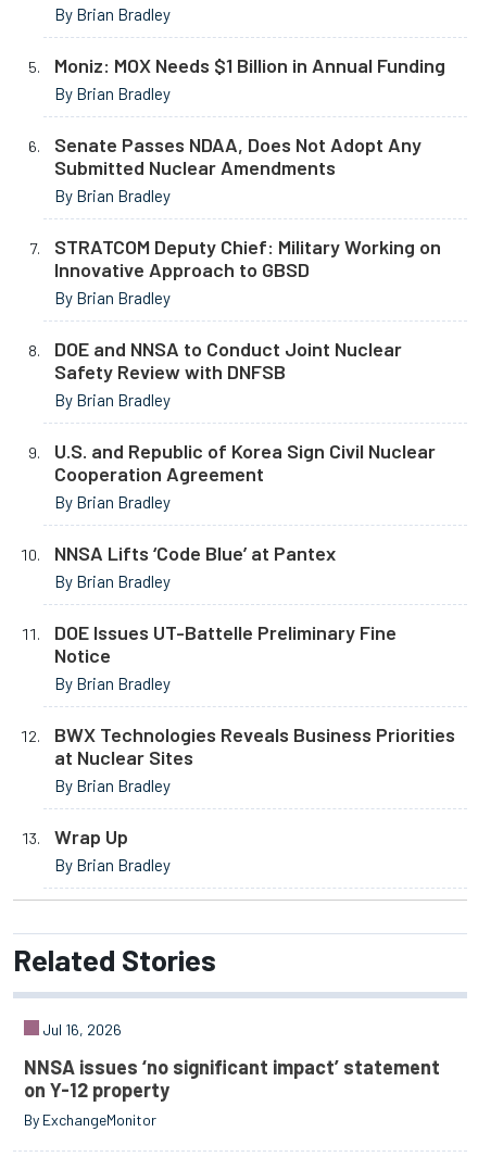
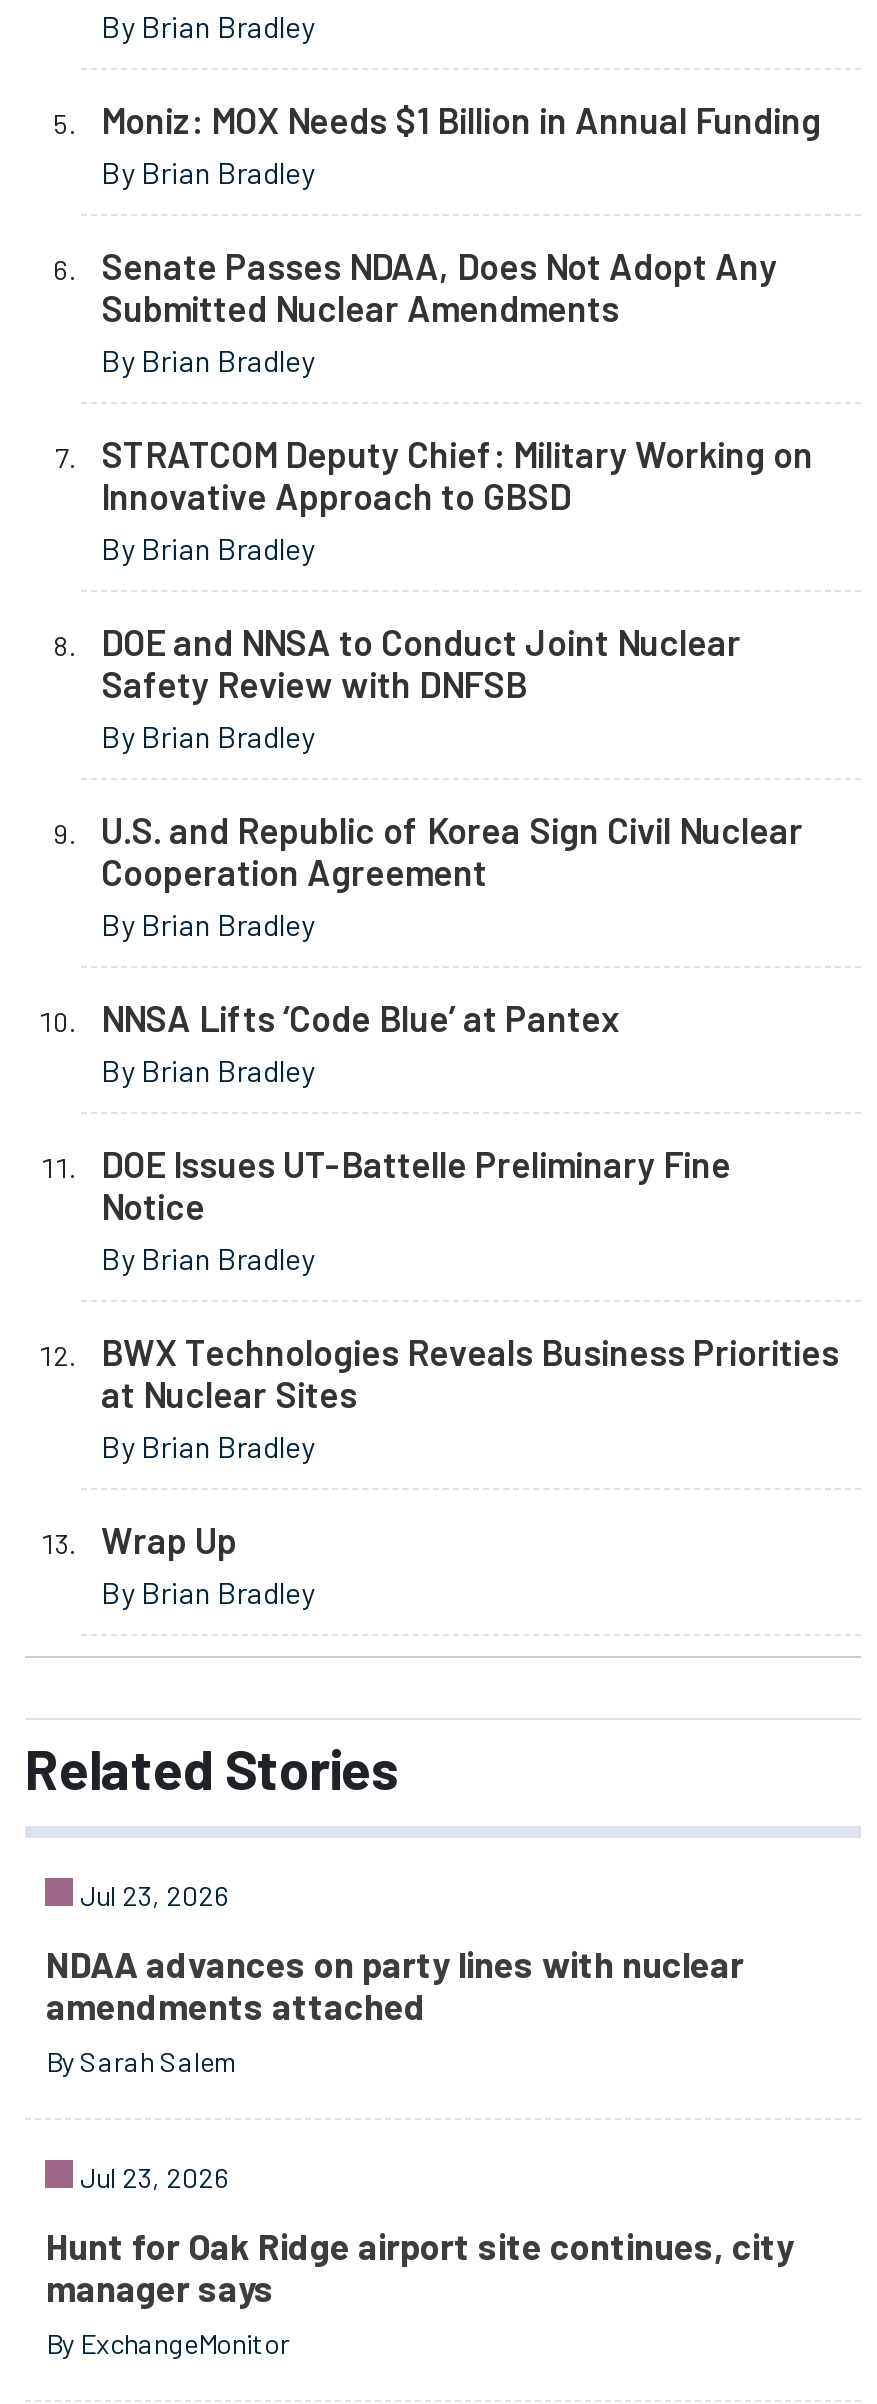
- Jul 16, 2026
- NNSA issues ‘no significant impact’ statement
- on Y-12 property
+ Jul 23, 2026
+ NDAA advances on party lines with nuclear
+ amendments attached
+ By Sarah Salem
+ Jul 23, 2026
+ Hunt for Oak Ridge airport site continues, city
+ manager says
